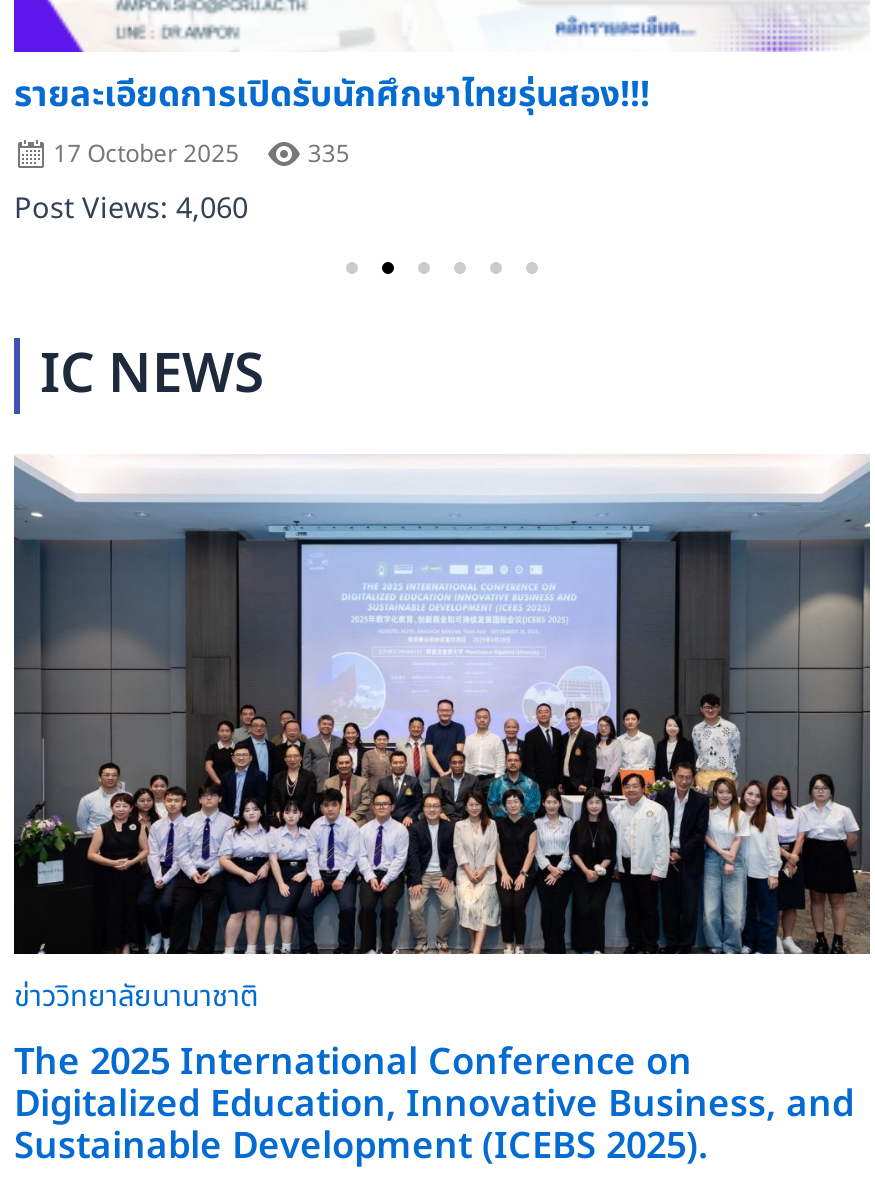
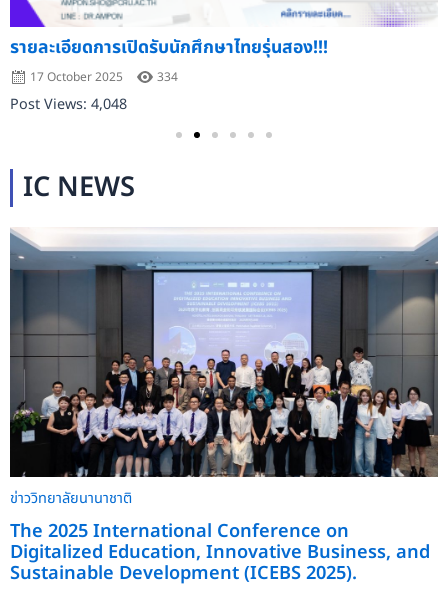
- 17 October 2025 335
+ 17 October 2025 334

- Post Views: 4,060
+ Post Views: 4,048
